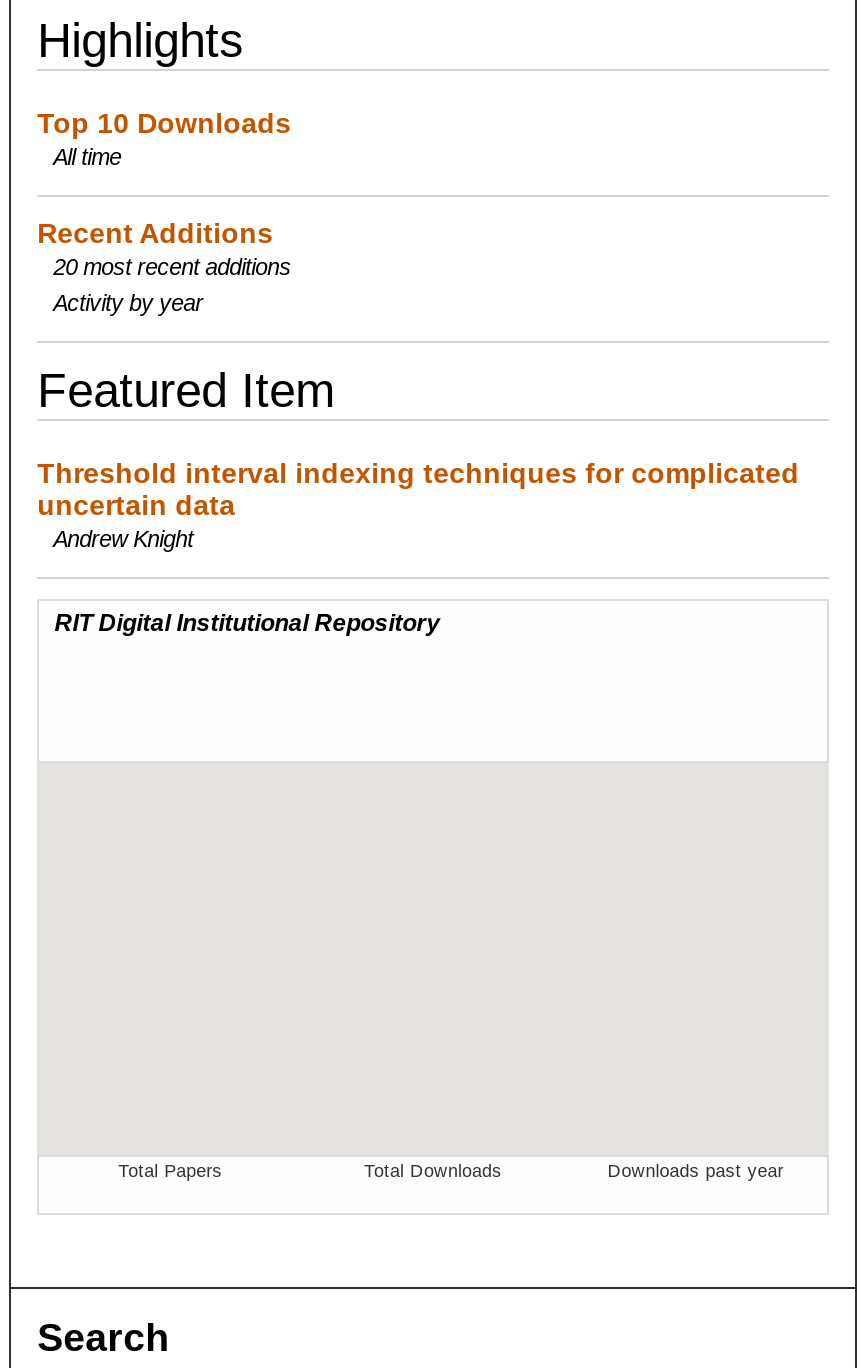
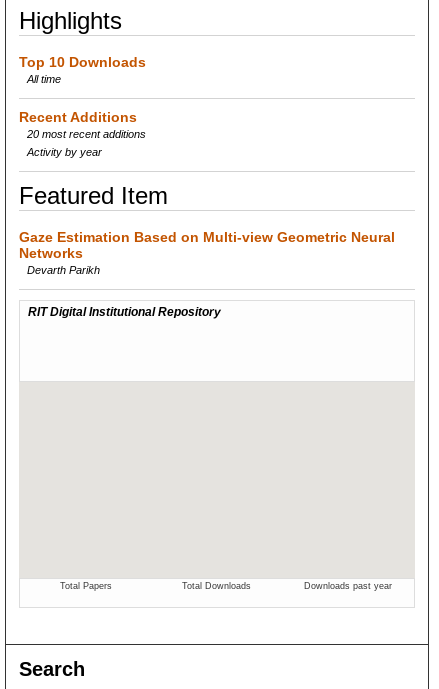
- Threshold interval indexing techniques for complicated
- uncertain data
- Andrew Knight
+ Gaze Estimation Based on Multi-view Geometric Neural
+ Networks
+ Devarth Parikh
